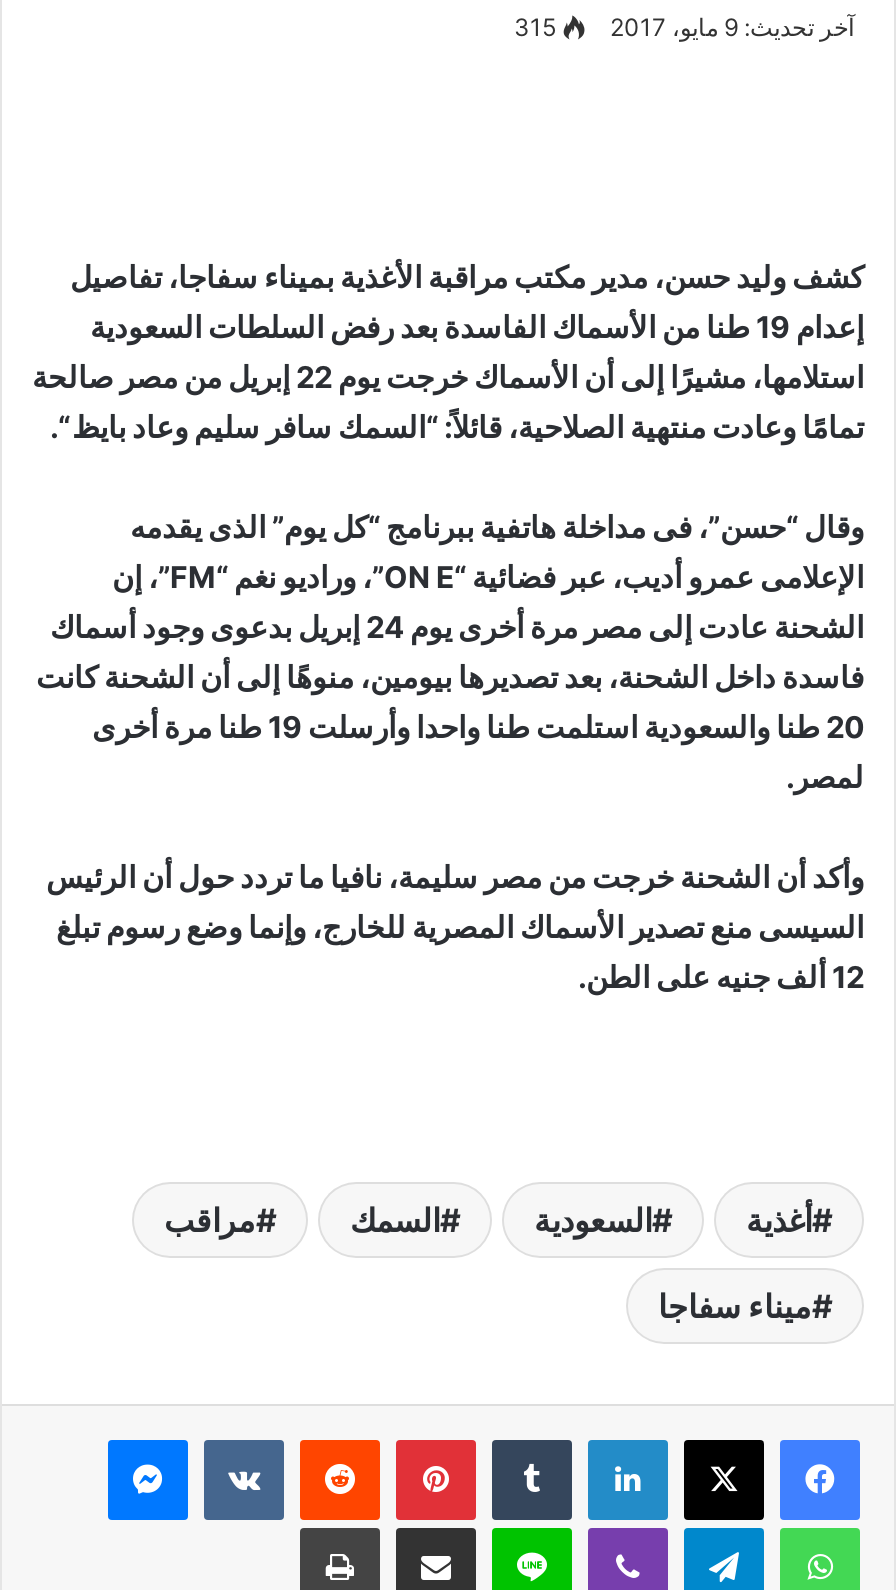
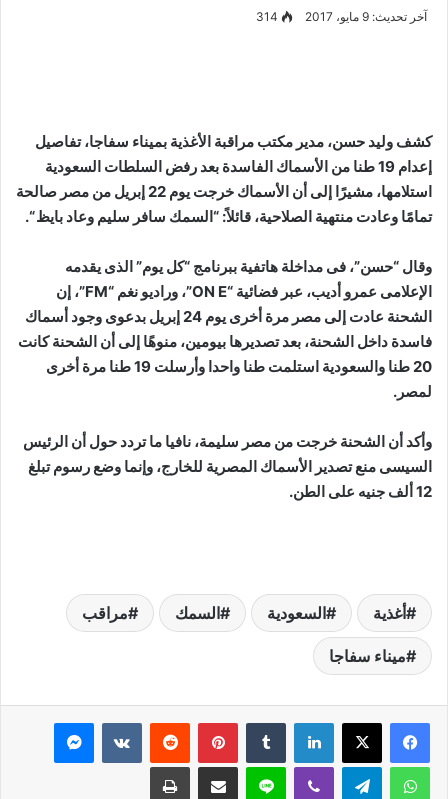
- 315
+ 314
